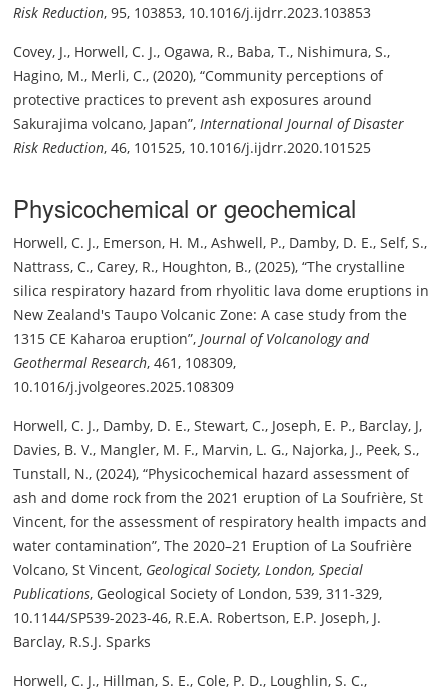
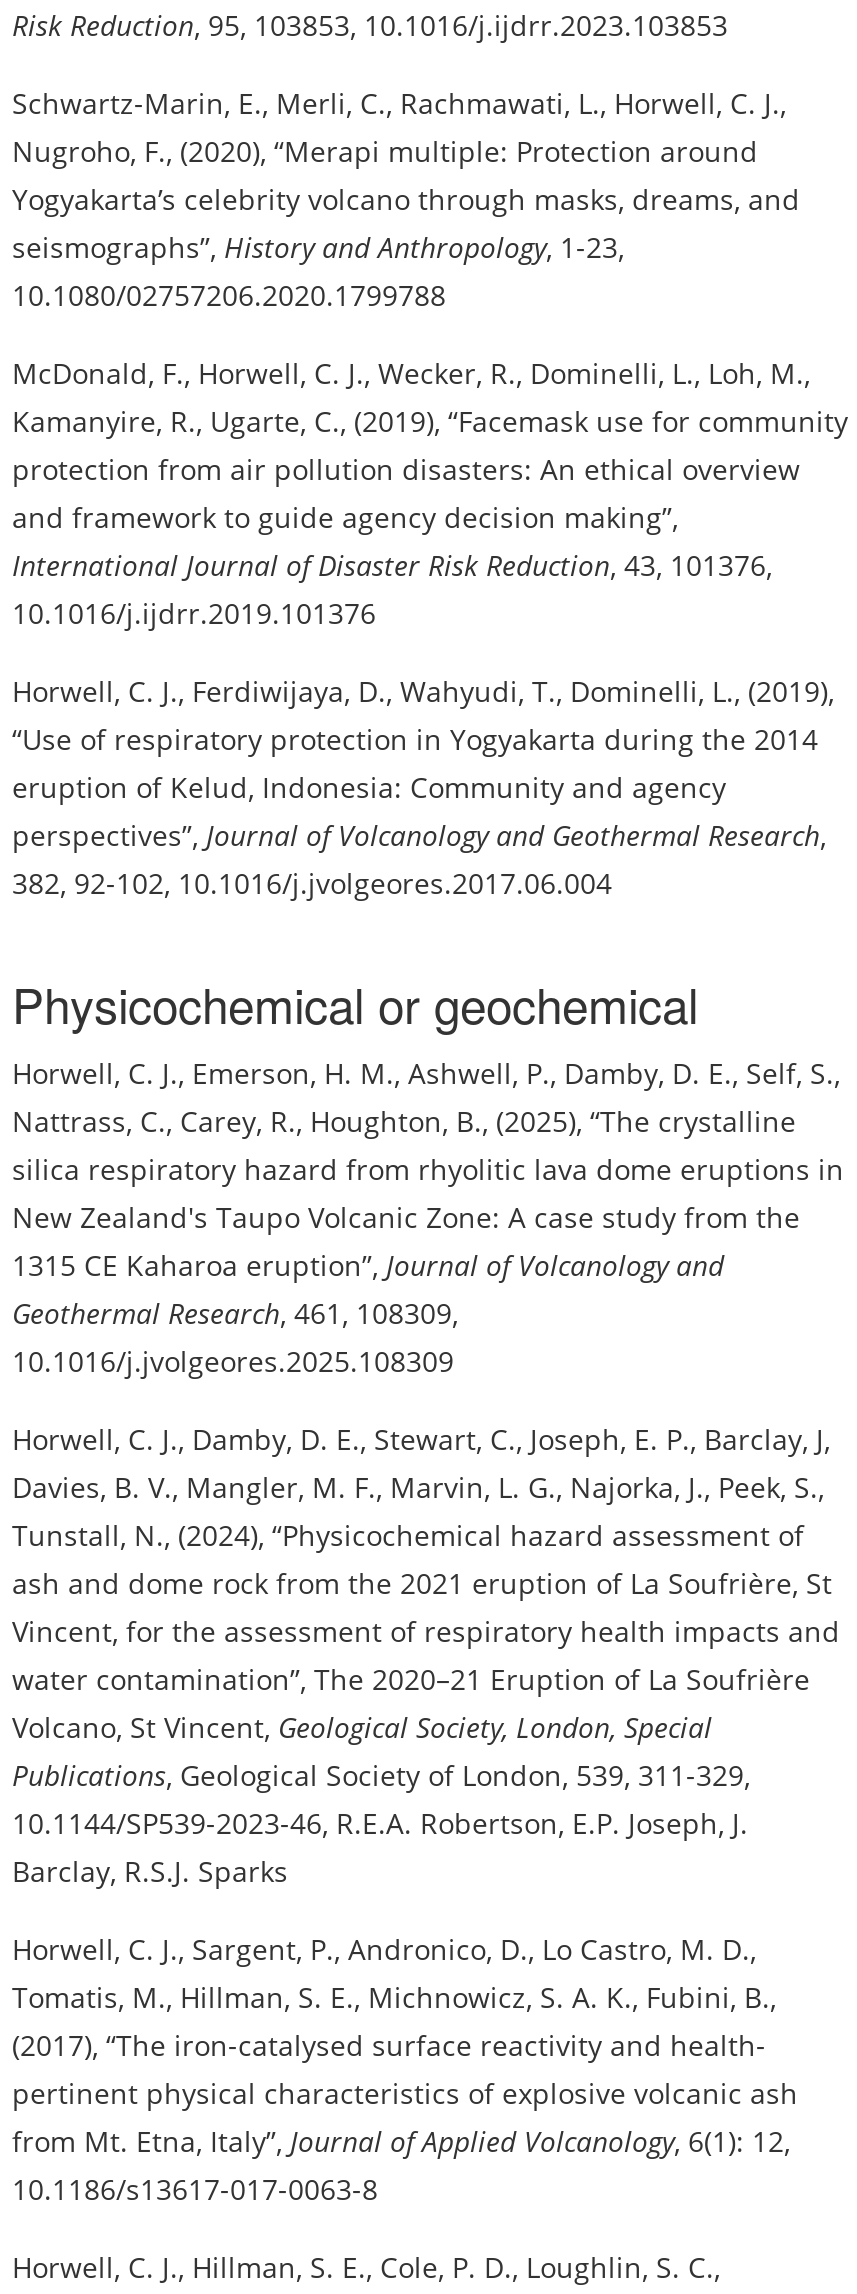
- Covey, J., Horwell, C. J., Ogawa, R., Baba, T., Nishimura, S.,
- Hagino, M., Merli, C., (2020), Community perceptions of
- protective practices to prevent ash exposures around
- Sakurajima volcano, Japan , International Journal of Disaster
- Risk Reduction, 46, 101525, 10.1016/j.ijdrr.2020.101525
+ Schwartz-Marin, E., Merli, C., Rachmawati, L., Horwell, C. J.,
+ Nugroho, F., (2020), Merapi multiple: Protection around
+ Yogyakarta’s celebrity volcano through masks, dreams, and
+ seismographs , History and Anthropology, 1-23,
+ 10.1080/02757206.2020.1799788
+ McDonald, F., Horwell, C. J., Wecker, R., Dominelli, L., Loh, M.,
+ Kamanyire, R., Ugarte, C., (2019), Facemask use for community
+ protection from air pollution disasters: An ethical overview
+ and framework to guide agency decision making ,
+ International Journal of Disaster Risk Reduction, 43, 101376,
+ 10.1016/j.ijdrr.2019.101376
+ Horwell, C. J., Ferdiwijaya, D., Wahyudi, T., Dominelli, L., (2019),
+ Use of respiratory protection in Yogyakarta during the 2014
+ eruption of Kelud, Indonesia: Community and agency
+ perspectives , Journal of Volcanology and Geothermal Research,
+ 382, 92-102, 10.1016/j.jvolgeores.2017.06.004

+ Horwell, C. J., Sargent, P., Andronico, D., Lo Castro, M. D.,
+ Tomatis, M., Hillman, S. E., Michnowicz, S. A. K., Fubini, B.,
+ (2017), The iron-catalysed surface reactivity and health-
+ pertinent physical characteristics of explosive volcanic ash
+ from Mt. Etna, Italy , Journal of Applied Volcanology, 6(1): 12,
+ 10.1186/s13617-017-0063-8
